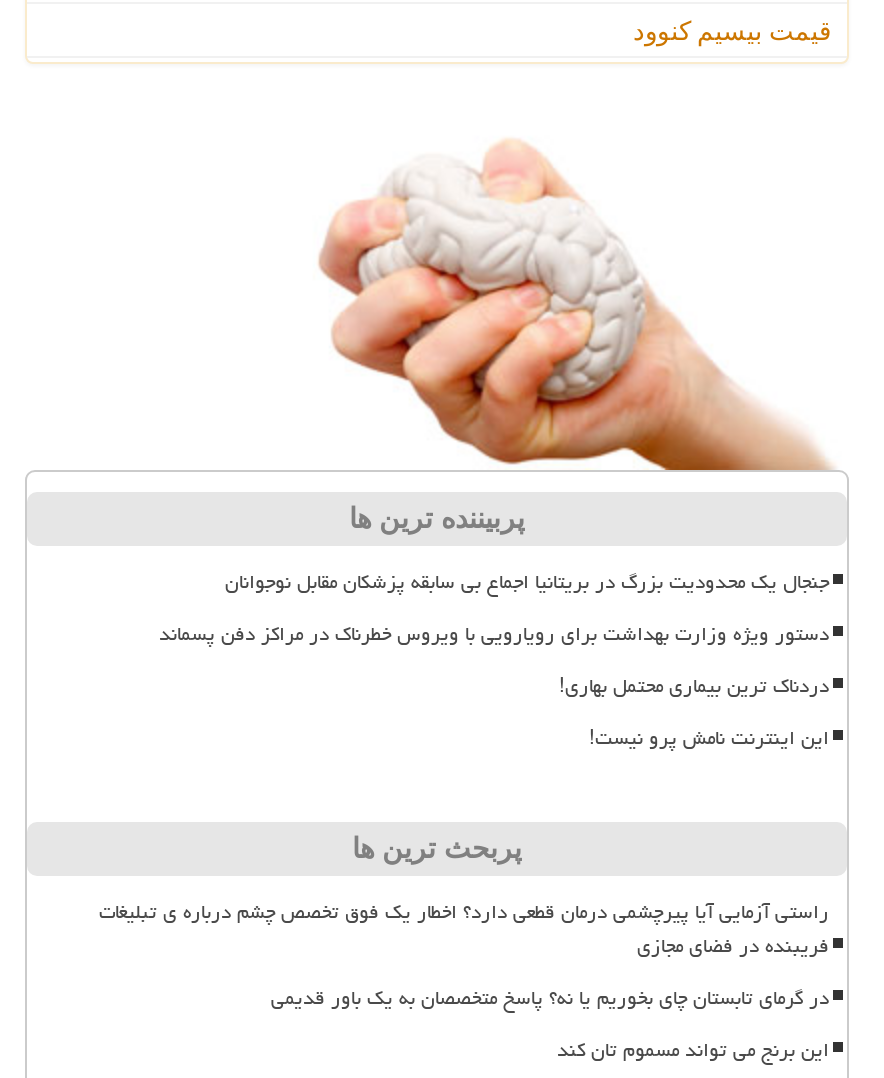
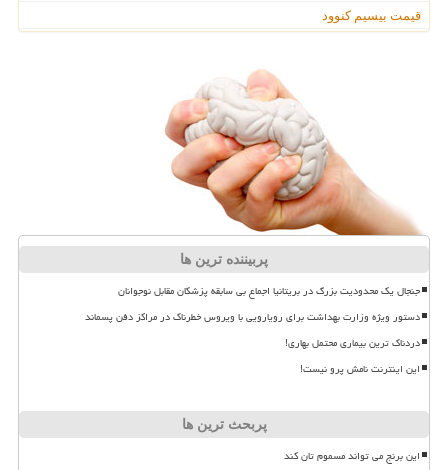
- راستی آزمایی آیا پیرچشمی درمان قطعی دارد؟ اخطار یک فوق تخصص چشم درباره ی تبلیغات
- فریبنده در فضای مجازی
- در گرمای تابستان چای بخوریم یا نه؟ پاسخ متخصصان به یک باور قدیمی
